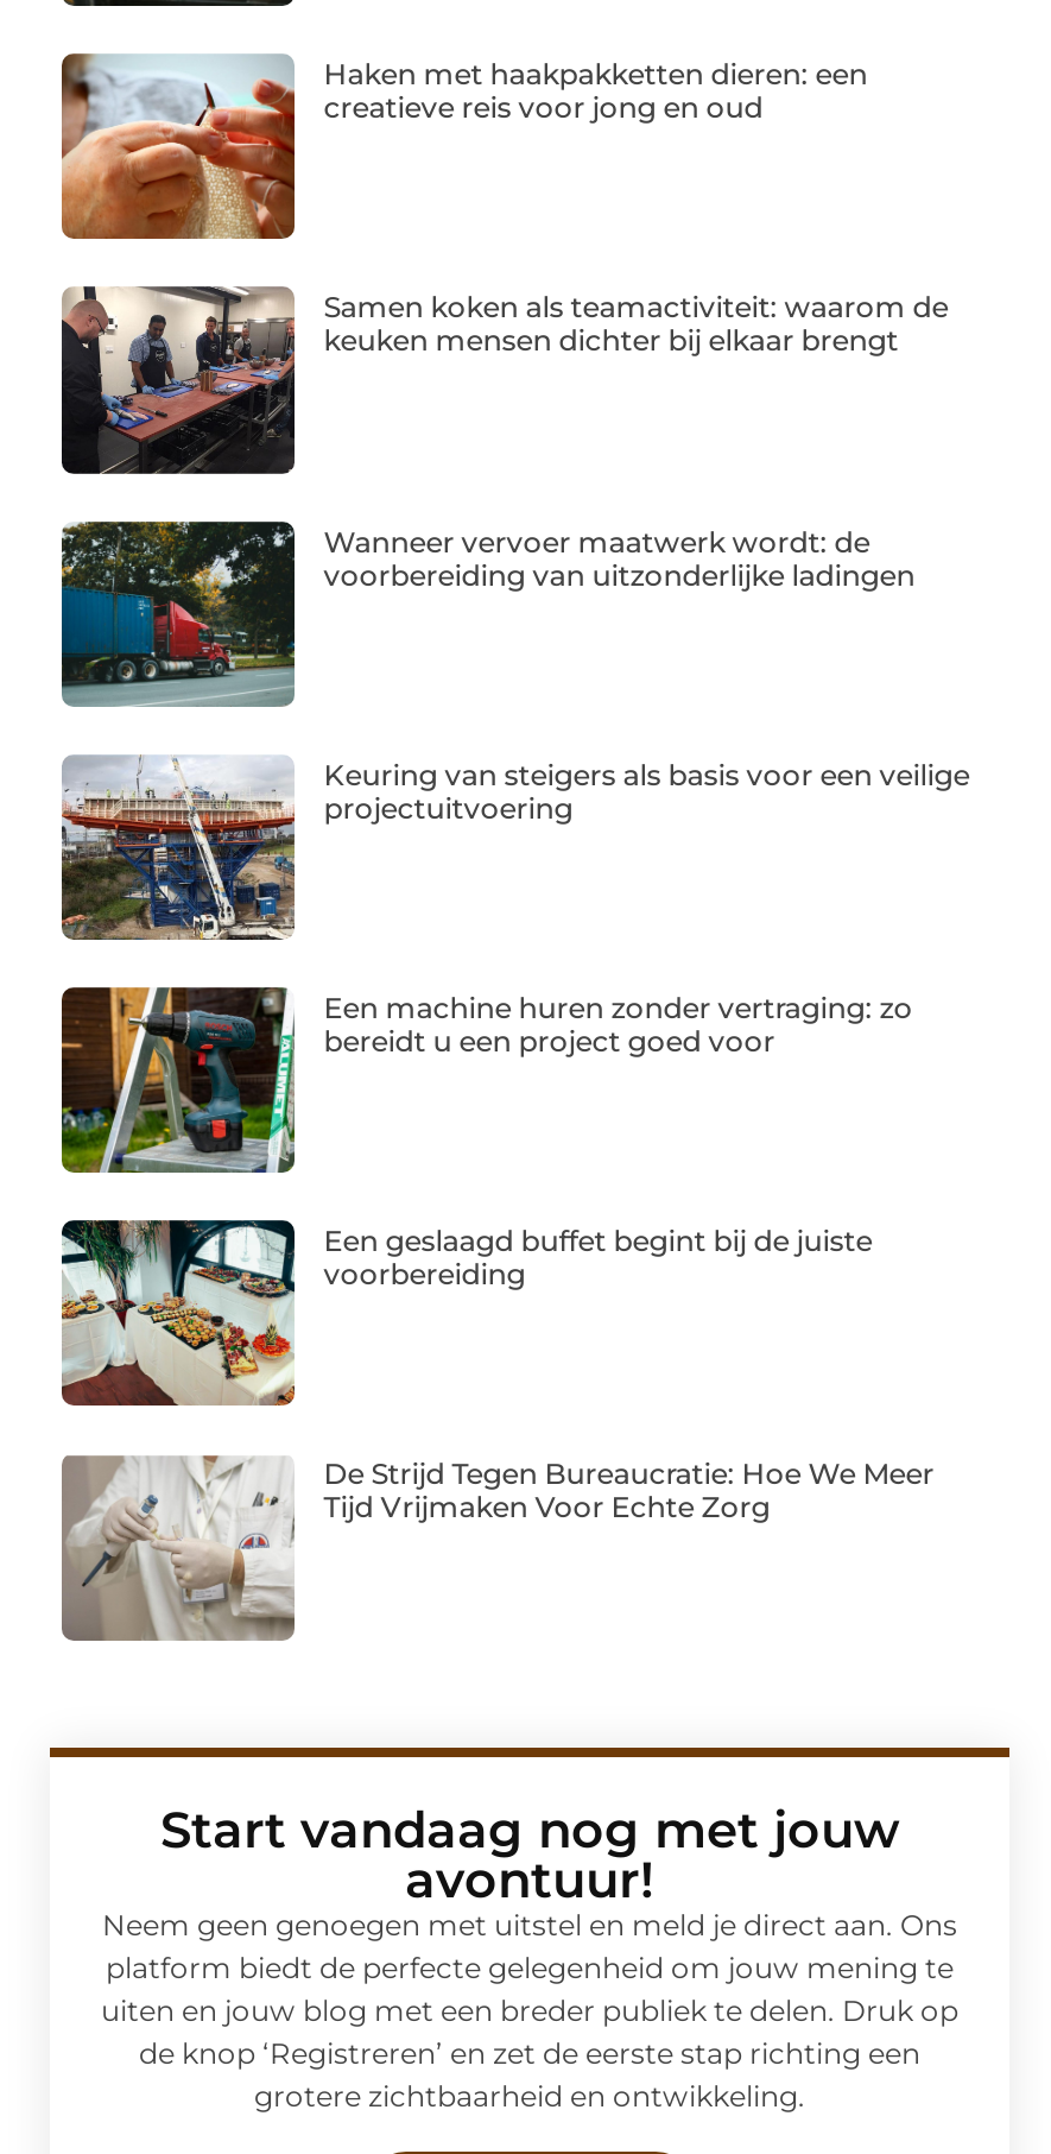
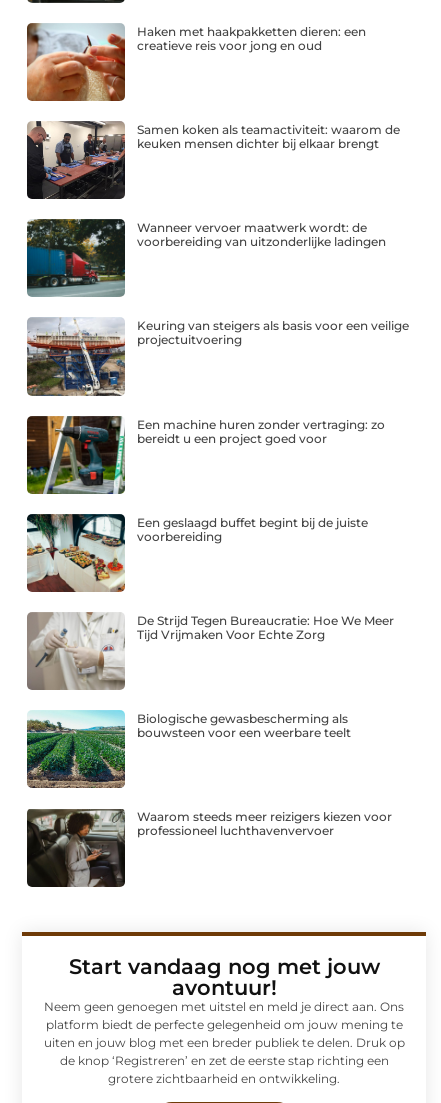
+ [image]
+ Biologische gewasbescherming als
+ bouwsteen voor een weerbare teelt

+ [image]
+ Waarom steeds meer reizigers kiezen voor
+ professioneel luchthavenvervoer
